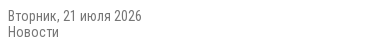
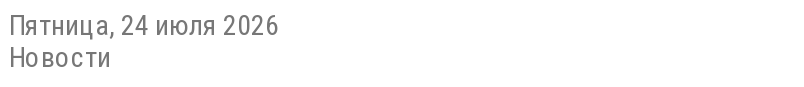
- Вторник, 21 июля 2026
+ Пятница, 24 июля 2026
